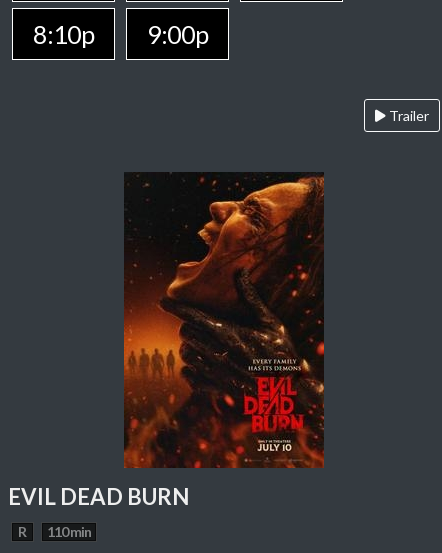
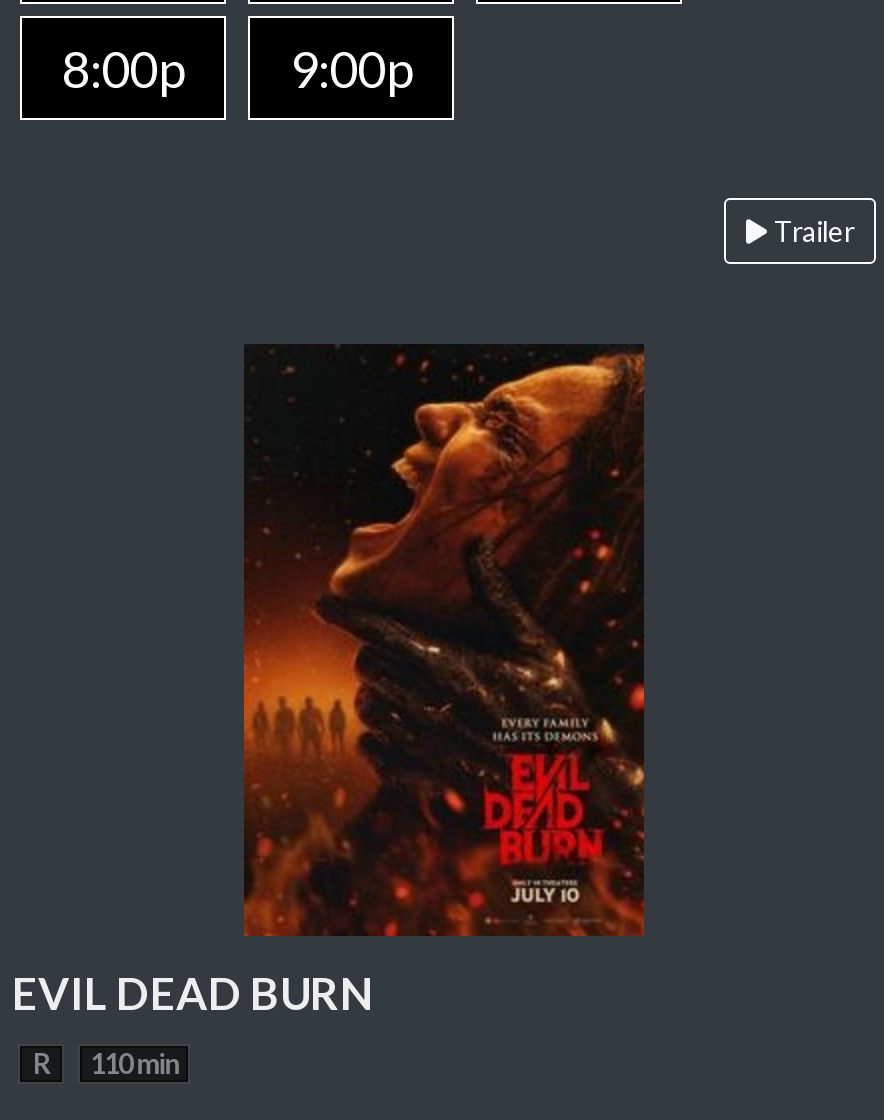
- 8:10p 9:00p
+ 8:00p 9:00p
